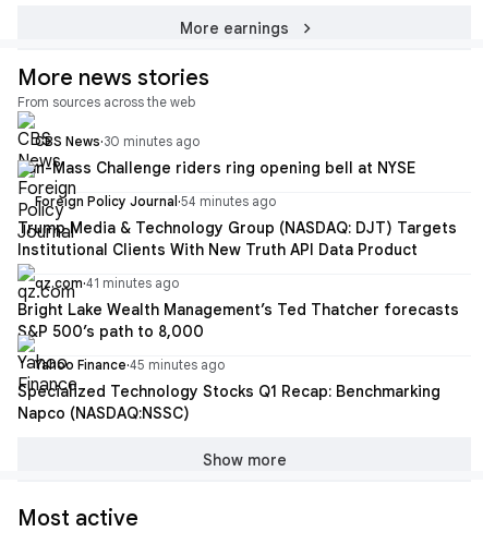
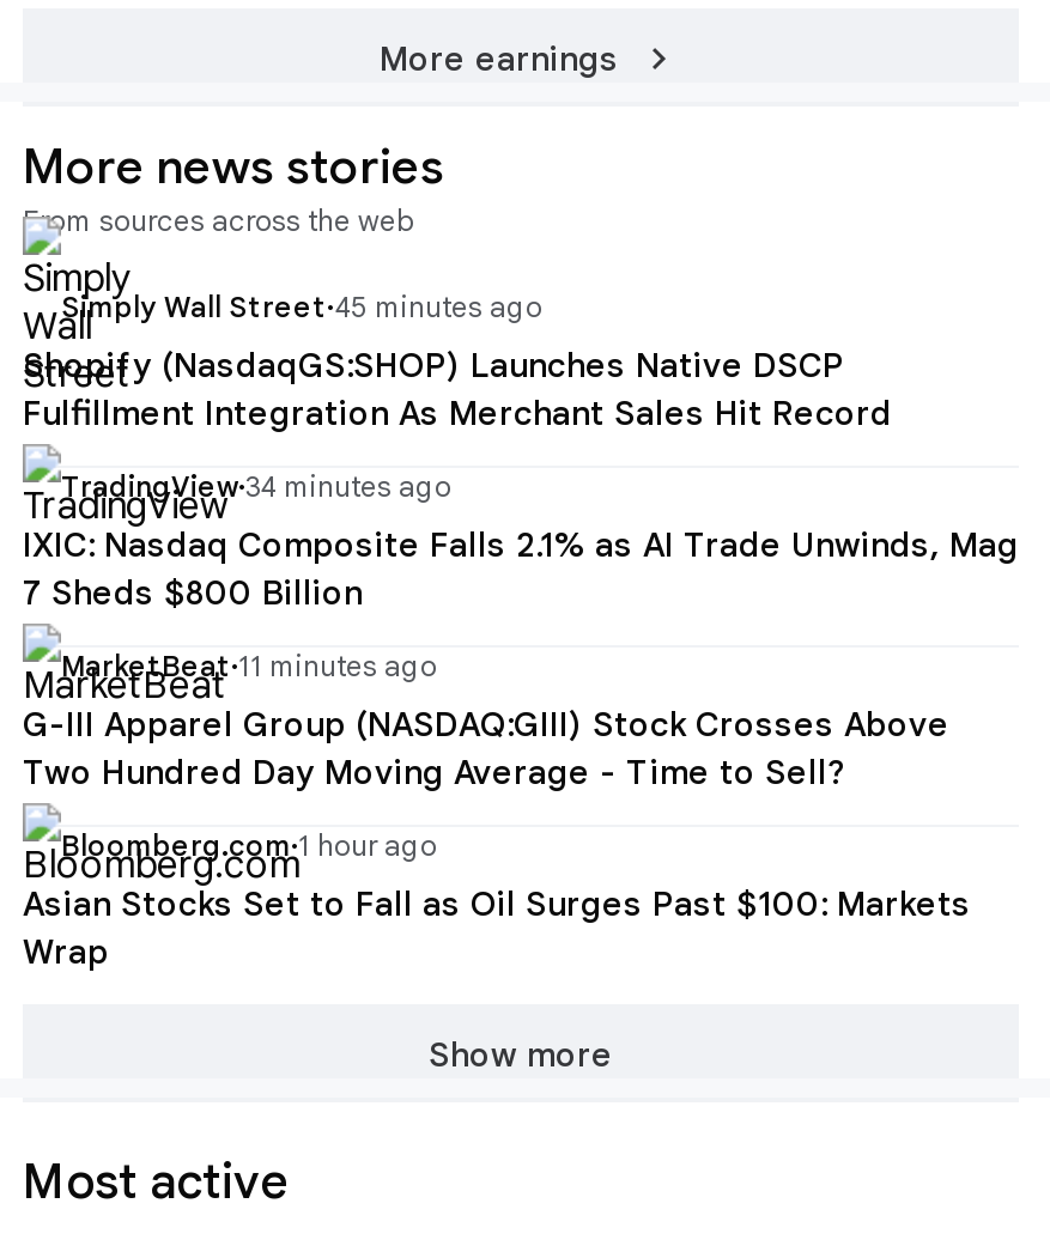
- CBS News·30 minutes ago
- Pan-Mass Challenge riders ring opening bell at NYSE
+ Simply Wall Street·45 minutes ago
+ Shopify (NasdaqGS:SHOP) Launches Native DSCP
+ Fulfillment Integration As Merchant Sales Hit Record

- Foreign Policy Journal·54 minutes ago
- Trump Media & Technology Group (NASDAQ: DJT) Targets
- Institutional Clients With New Truth API Data Product
+ TradingView·34 minutes ago
+ IXIC: Nasdaq Composite Falls 2.1% as AI Trade Unwinds, Mag
+ 7 Sheds $800 Billion

- qz.com·41 minutes ago
- Bright Lake Wealth Management’s Ted Thatcher forecasts
- S&P 500’s path to 8,000
+ MarketBeat·11 minutes ago
+ G-III Apparel Group (NASDAQ:GIII) Stock Crosses Above
+ Two Hundred Day Moving Average - Time to Sell?

- Yahoo Finance·45 minutes ago
- Specialized Technology Stocks Q1 Recap: Benchmarking
- Napco (NASDAQ:NSSC)
+ Bloomberg.com·1 hour ago
+ Asian Stocks Set to Fall as Oil Surges Past $100: Markets
+ Wrap
